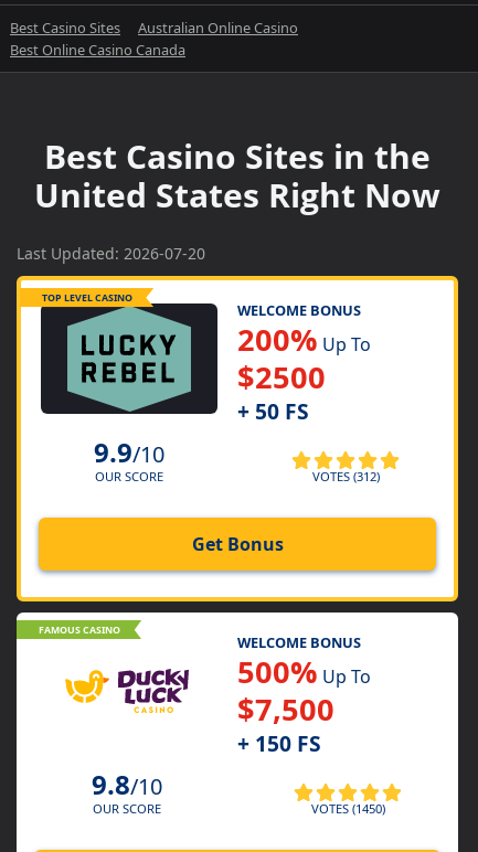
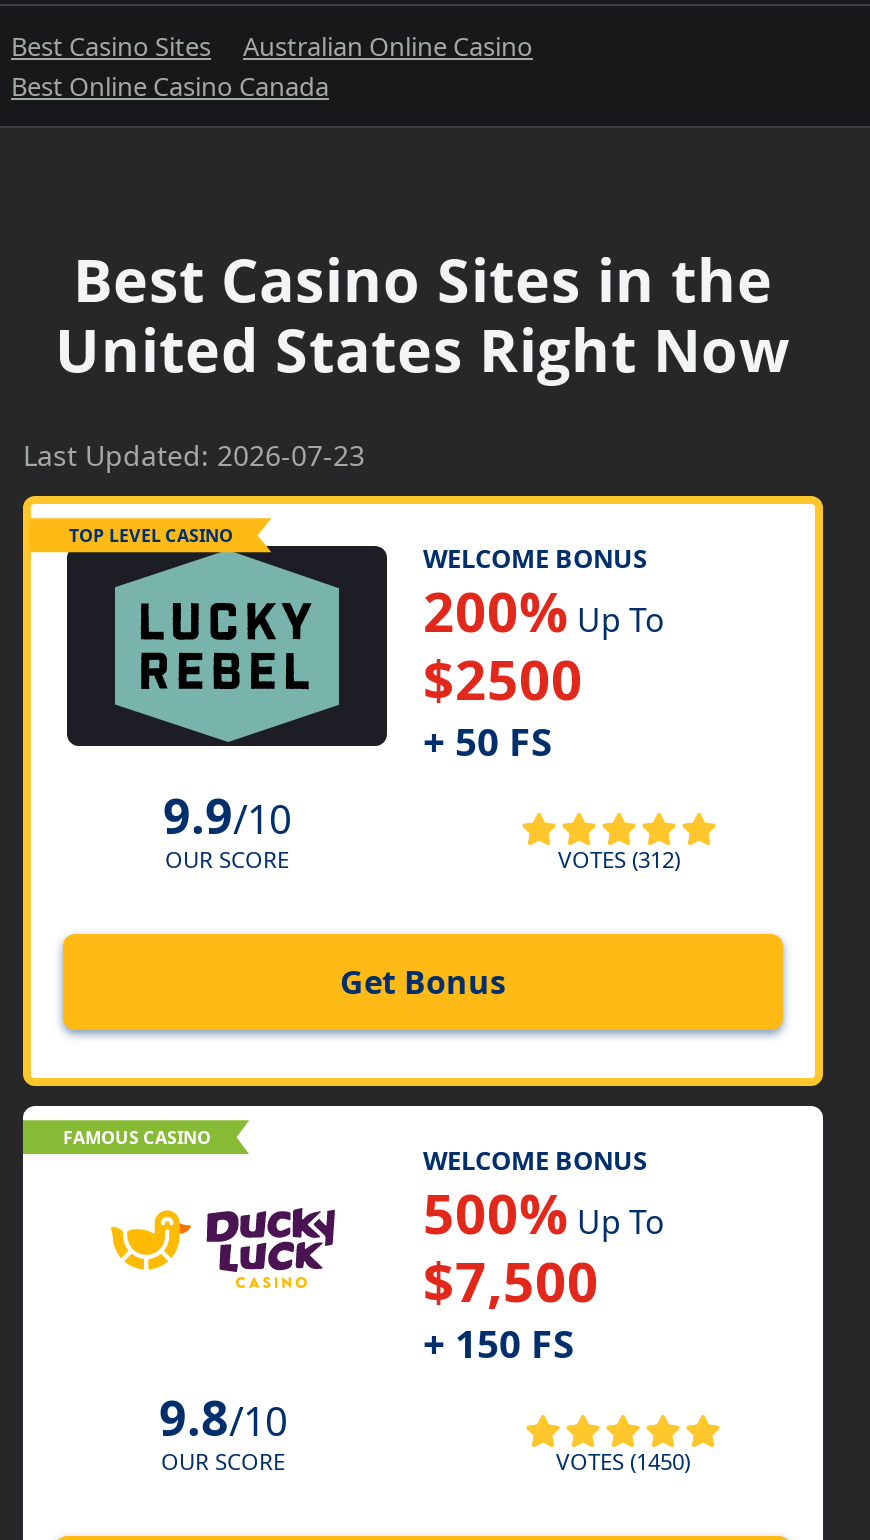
- Last Updated: 2026-07-20
+ Last Updated: 2026-07-23
